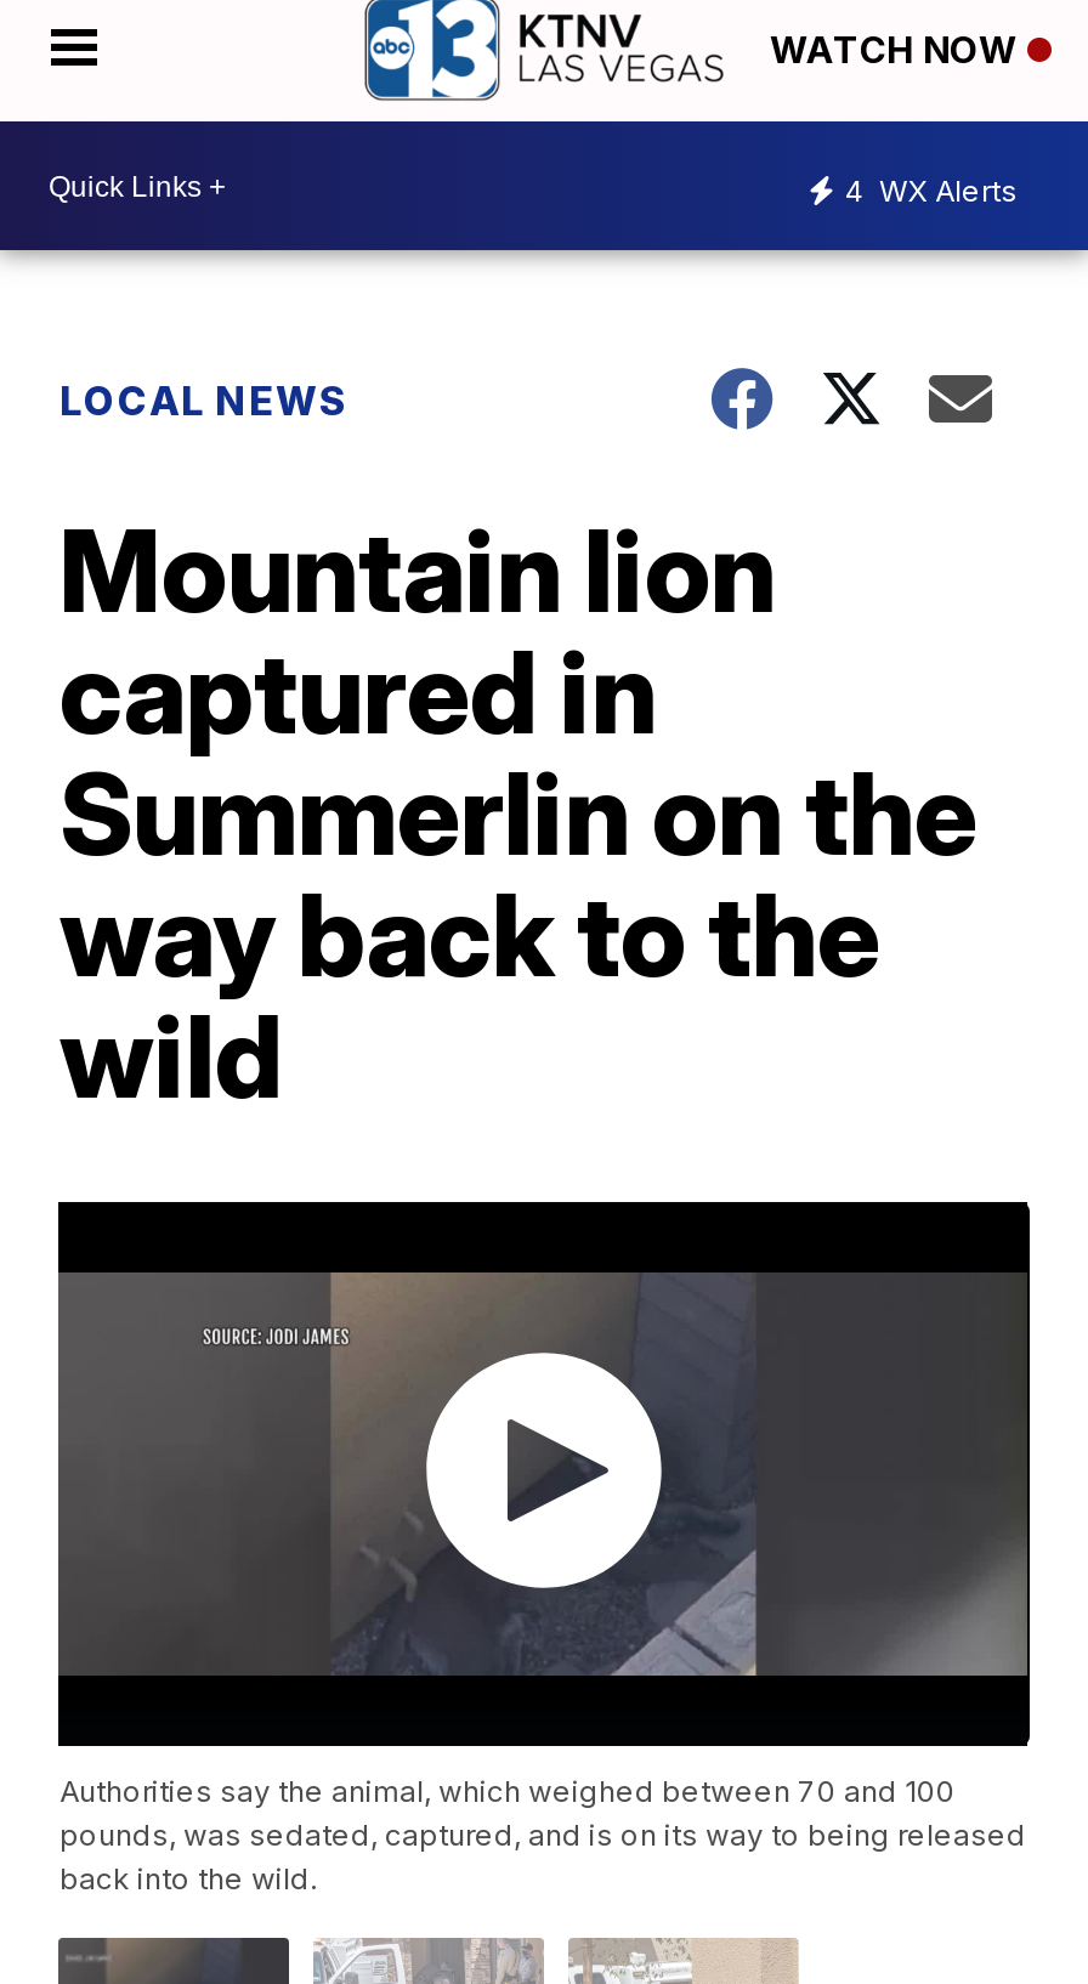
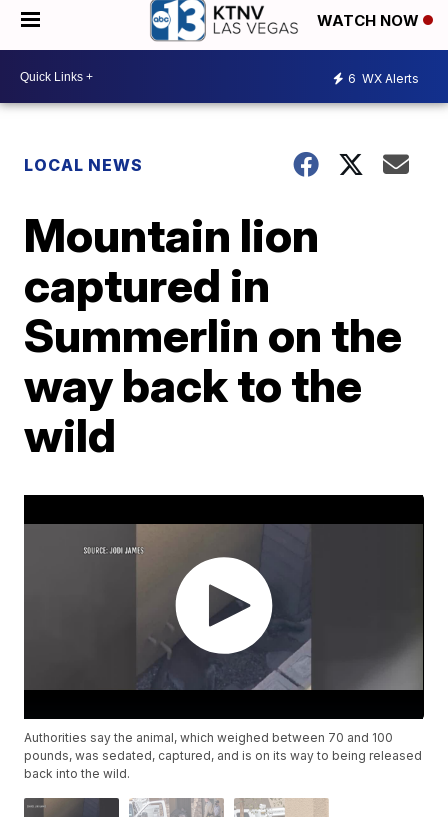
- 4 WX Alerts
+ 6 WX Alerts
